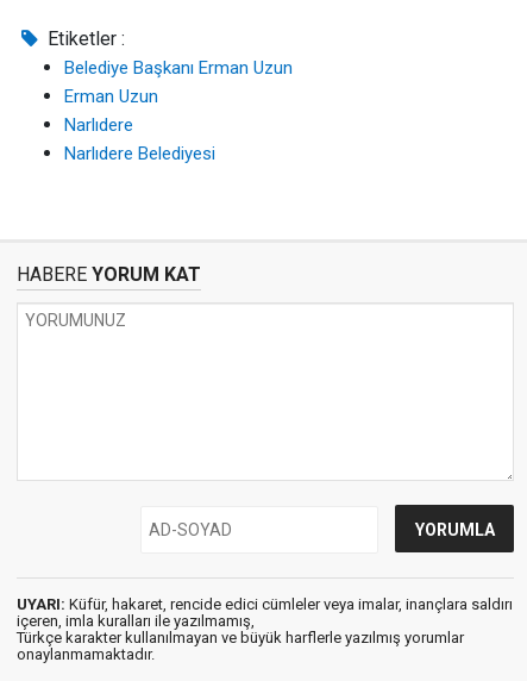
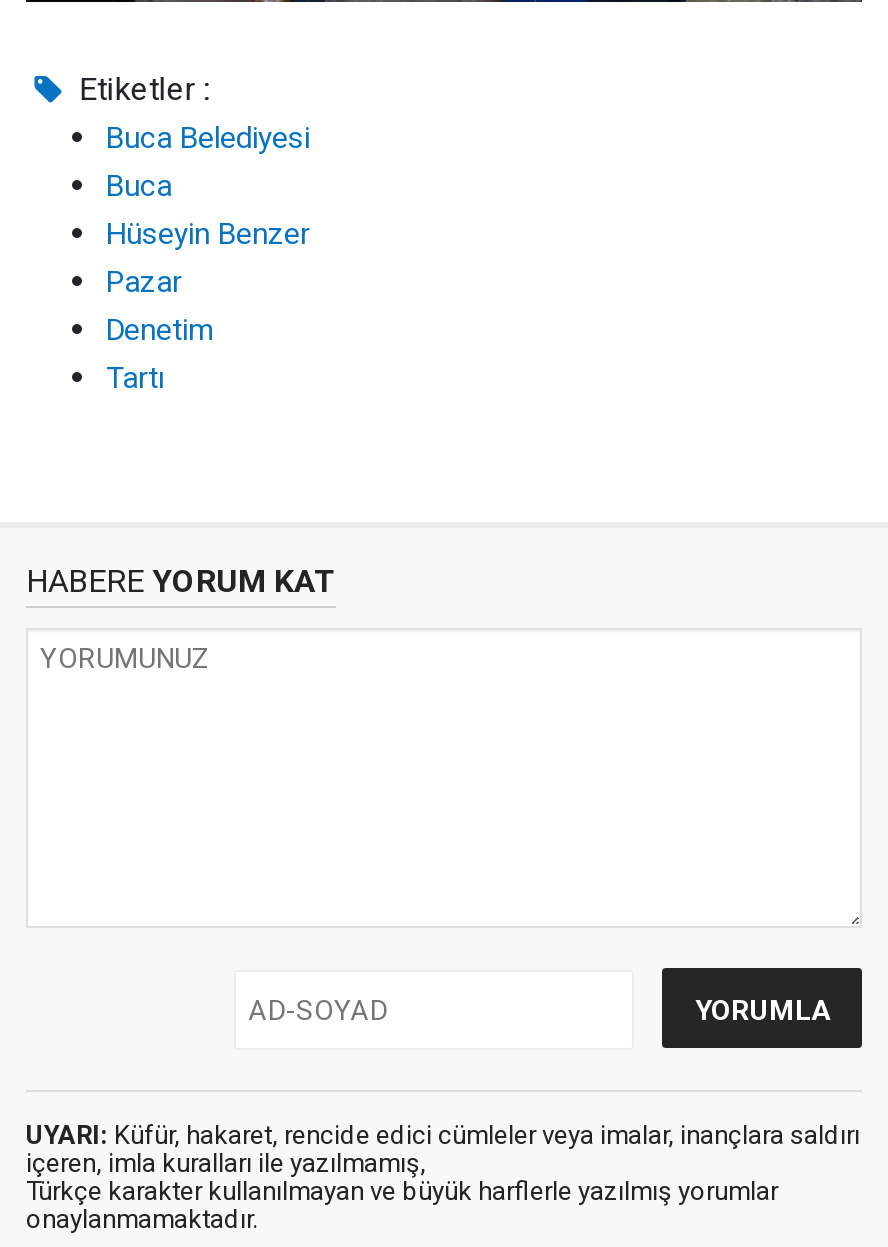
- Belediye Başkanı Erman Uzun
- Erman Uzun
- Narlıdere
- Narlıdere Belediyesi
+ Buca Belediyesi
+ Buca
+ Hüseyin Benzer
+ Pazar
+ Denetim
+ Tartı
